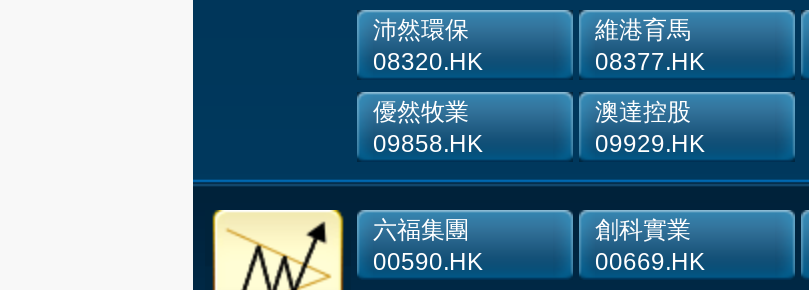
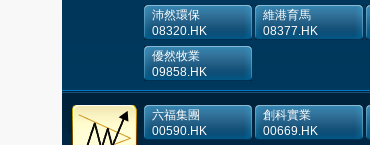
- [image]
- 澳達控股
- 09929.HK
